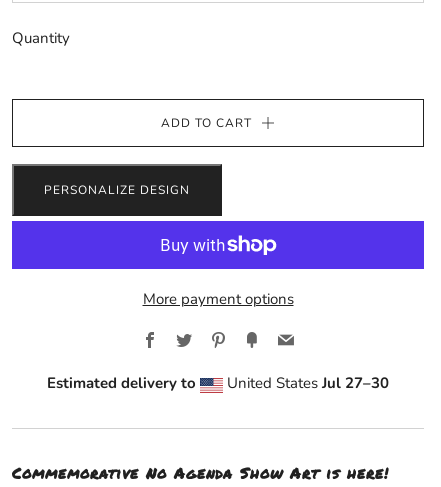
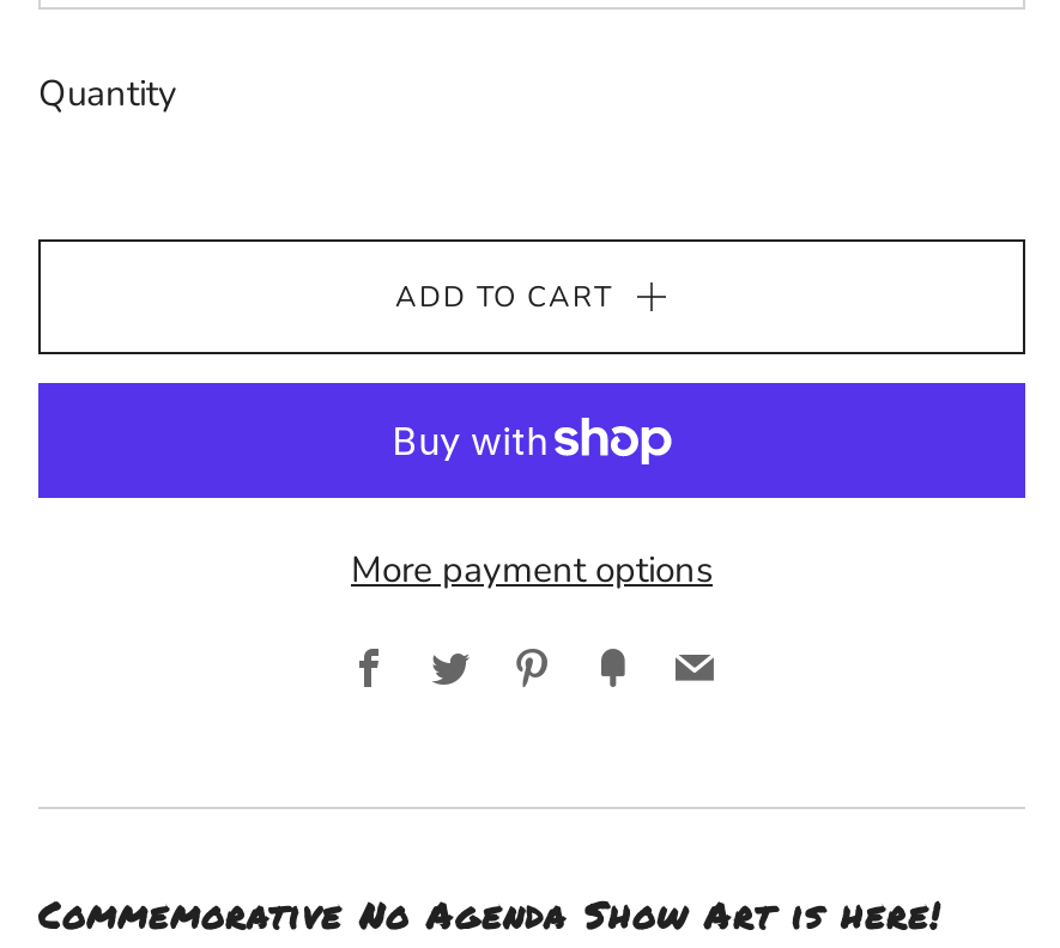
- PERSONALIZE DESIGN

- Estimated delivery to
- United States Jul 27–30
